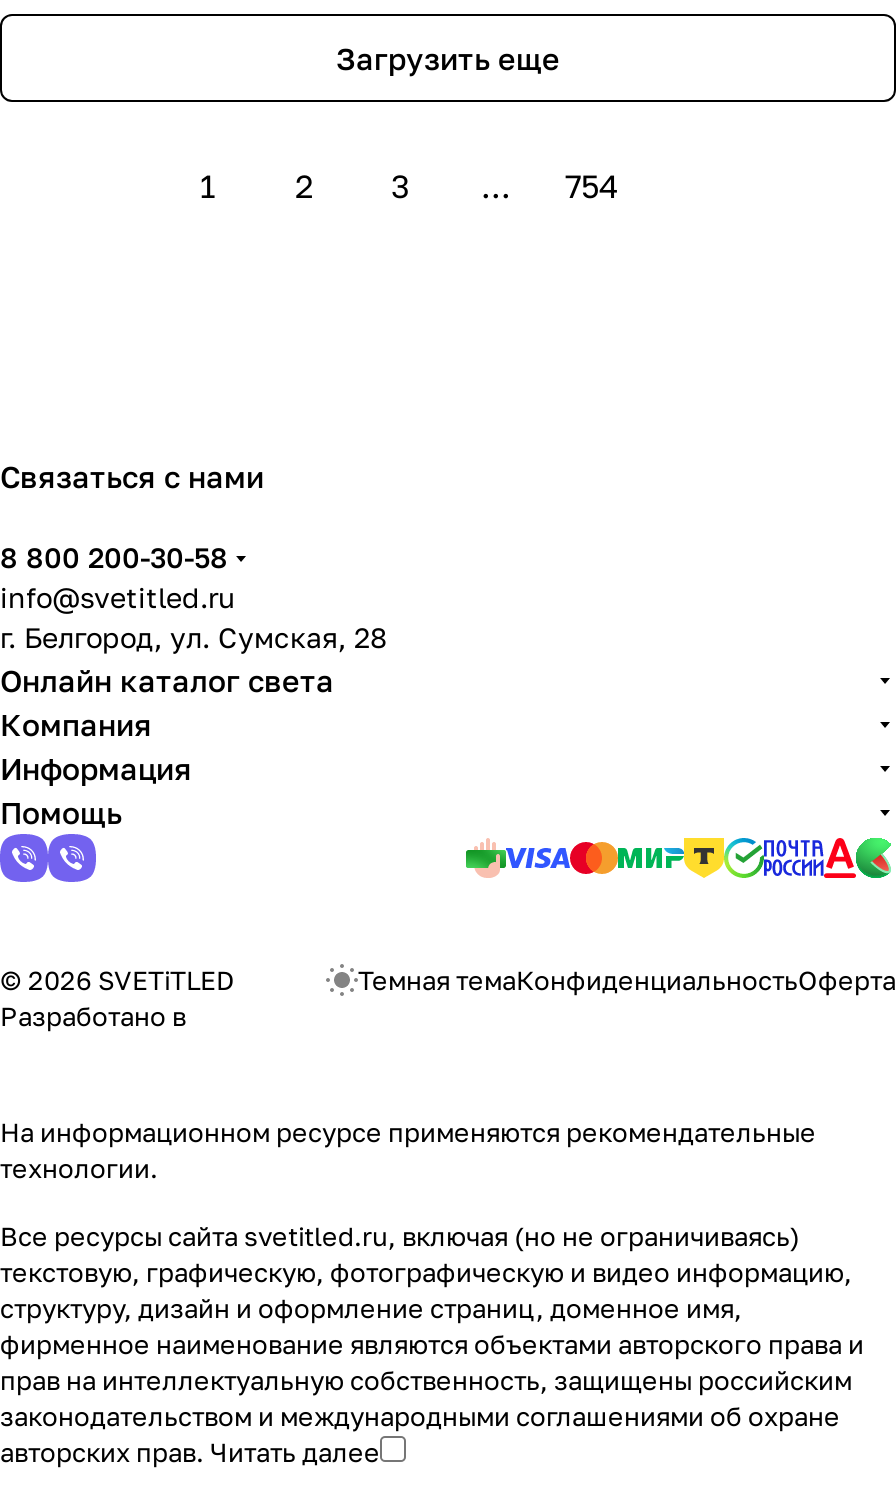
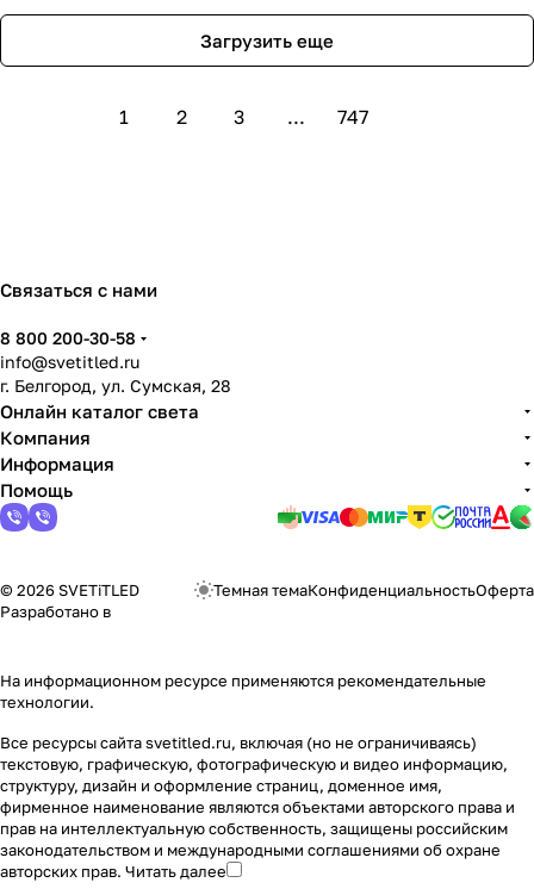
- 754
+ 747
